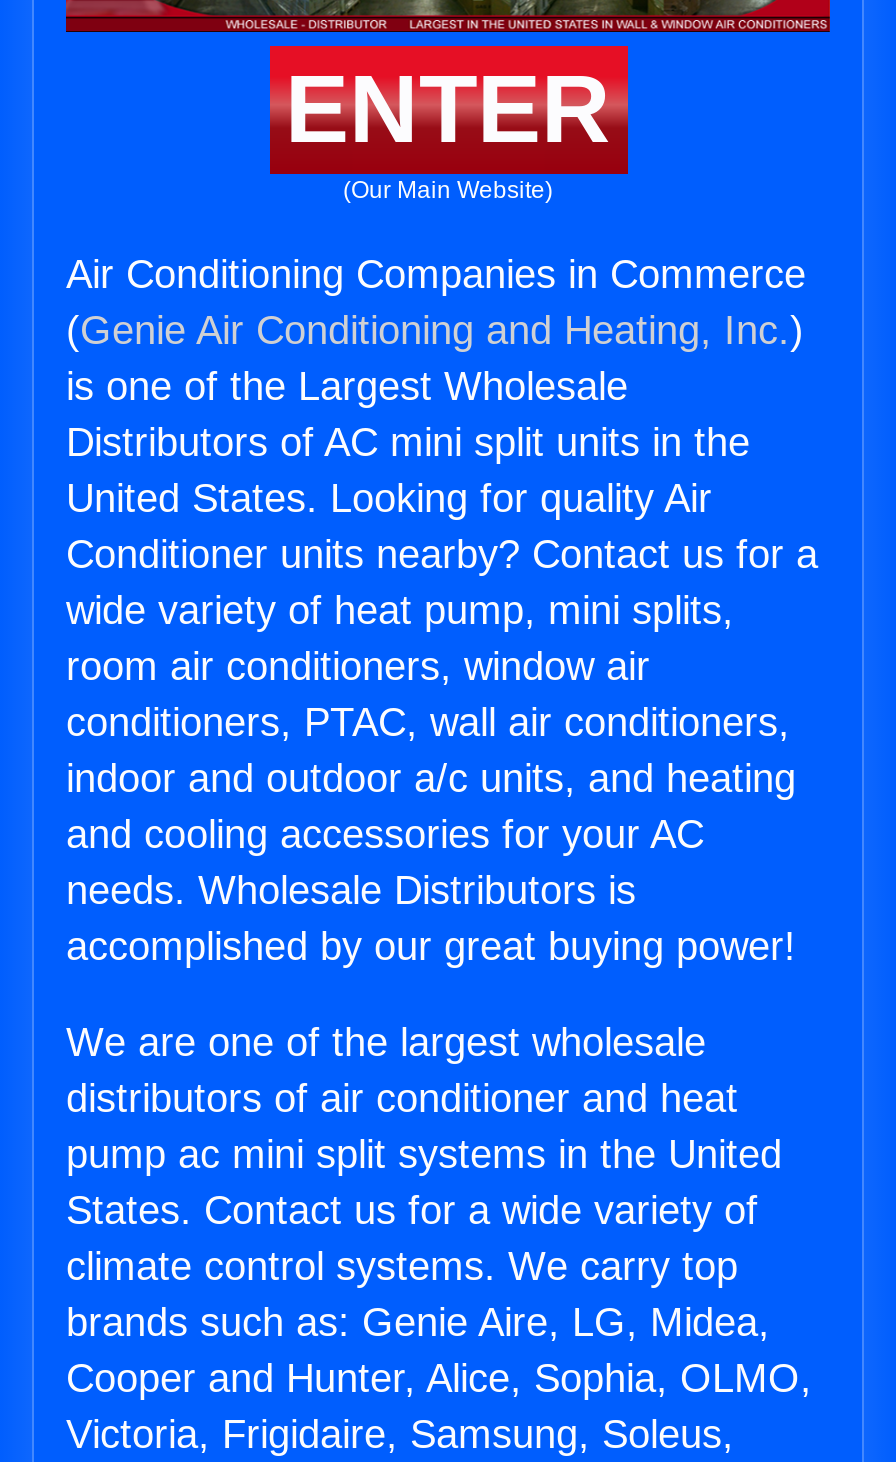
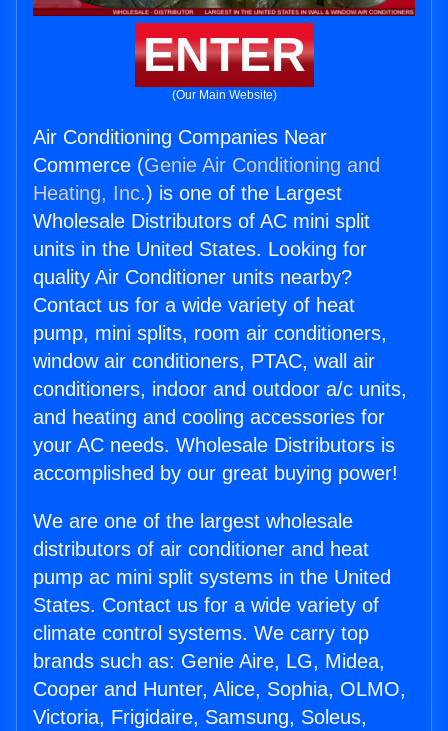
- Air Conditioning Companies in Commerce
- (Genie Air Conditioning and Heating, Inc.)
- is one of the Largest Wholesale
- Distributors of AC mini split units in the
- United States. Looking for quality Air
- Conditioner units nearby? Contact us for a
- wide variety of heat pump, mini splits,
- room air conditioners, window air
- conditioners, PTAC, wall air conditioners,
- indoor and outdoor a/c units, and heating
- and cooling accessories for your AC
- needs. Wholesale Distributors is
+ Air Conditioning Companies Near
+ Commerce (Genie Air Conditioning and
+ Heating, Inc.) is one of the Largest
+ Wholesale Distributors of AC mini split
+ units in the United States. Looking for
+ quality Air Conditioner units nearby?
+ Contact us for a wide variety of heat
+ pump, mini splits, room air conditioners,
+ window air conditioners, PTAC, wall air
+ conditioners, indoor and outdoor a/c units,
+ and heating and cooling accessories for
+ your AC needs. Wholesale Distributors is
